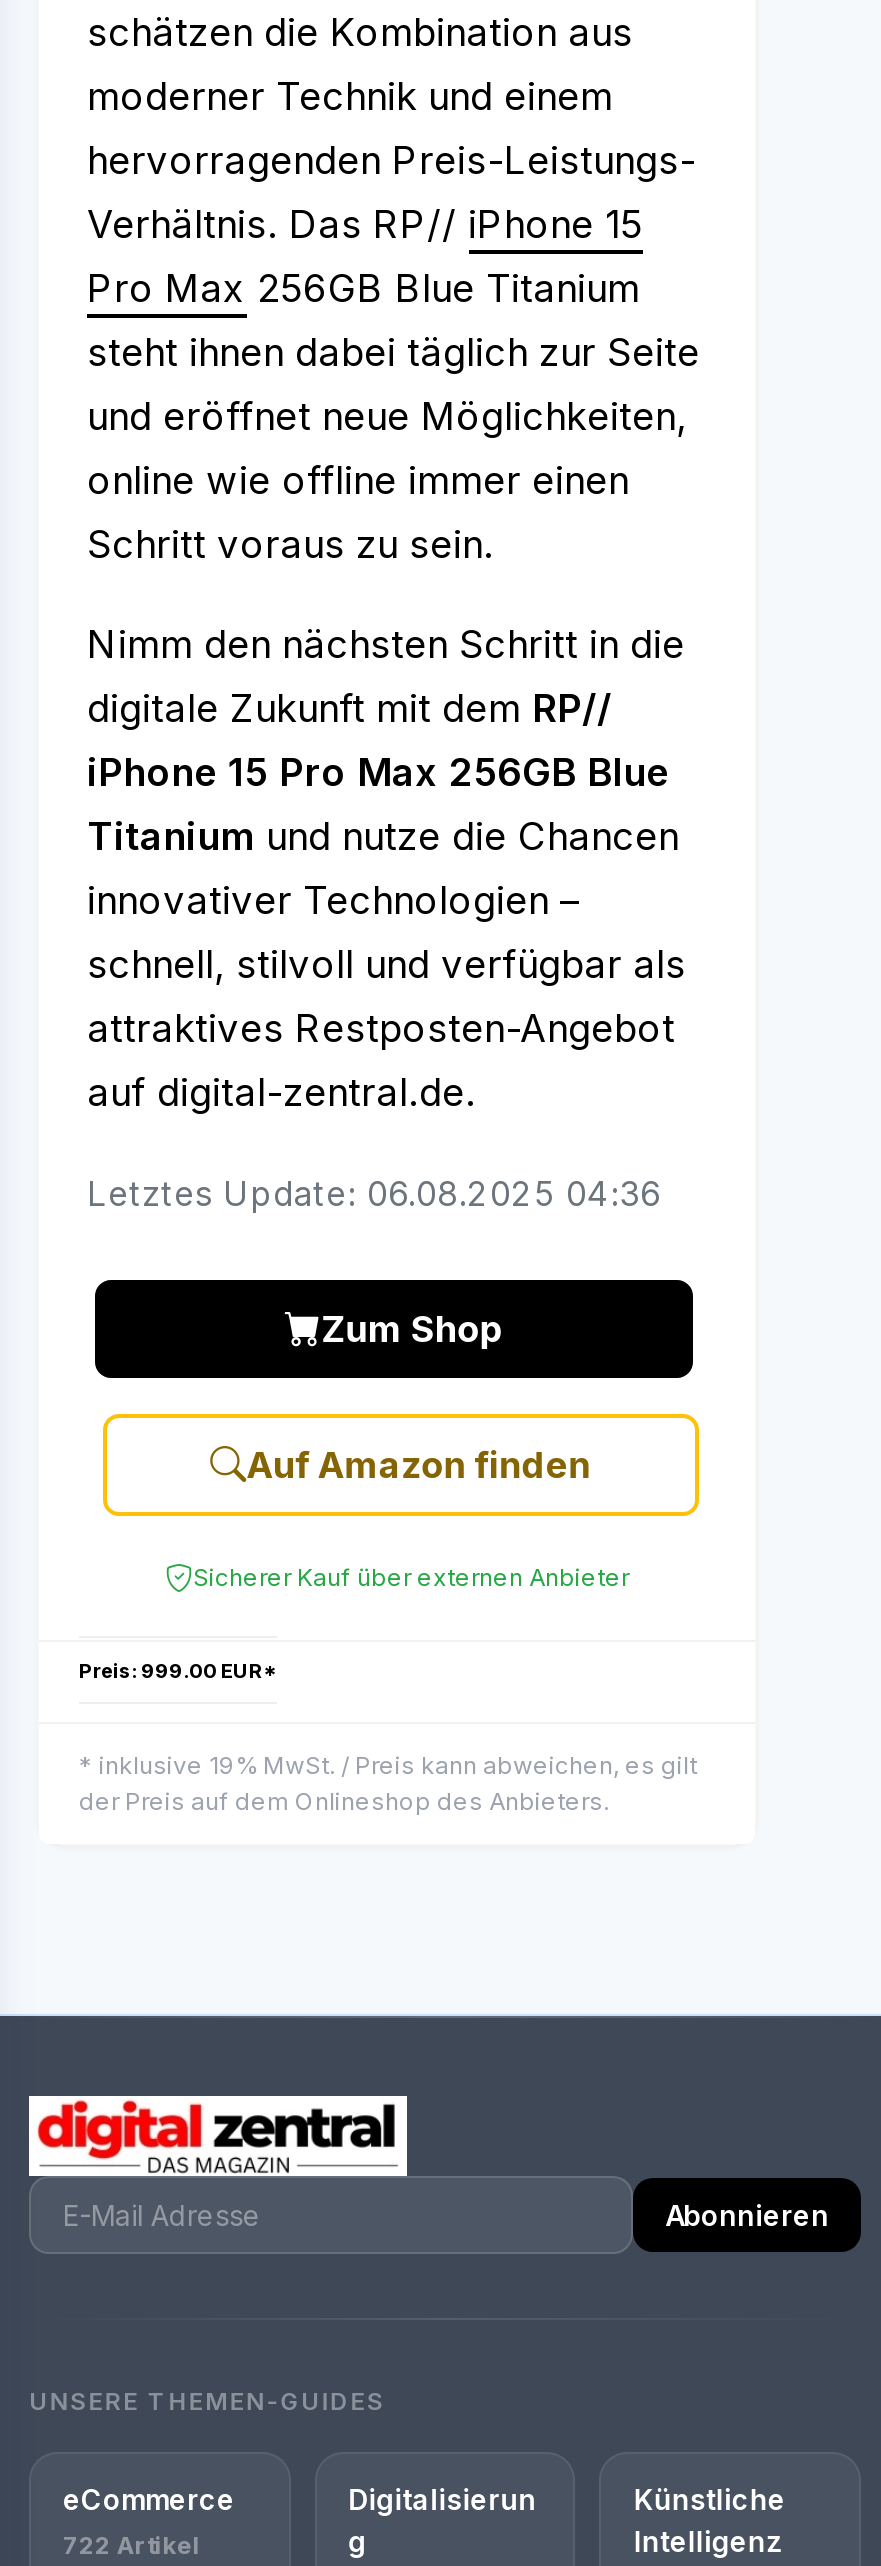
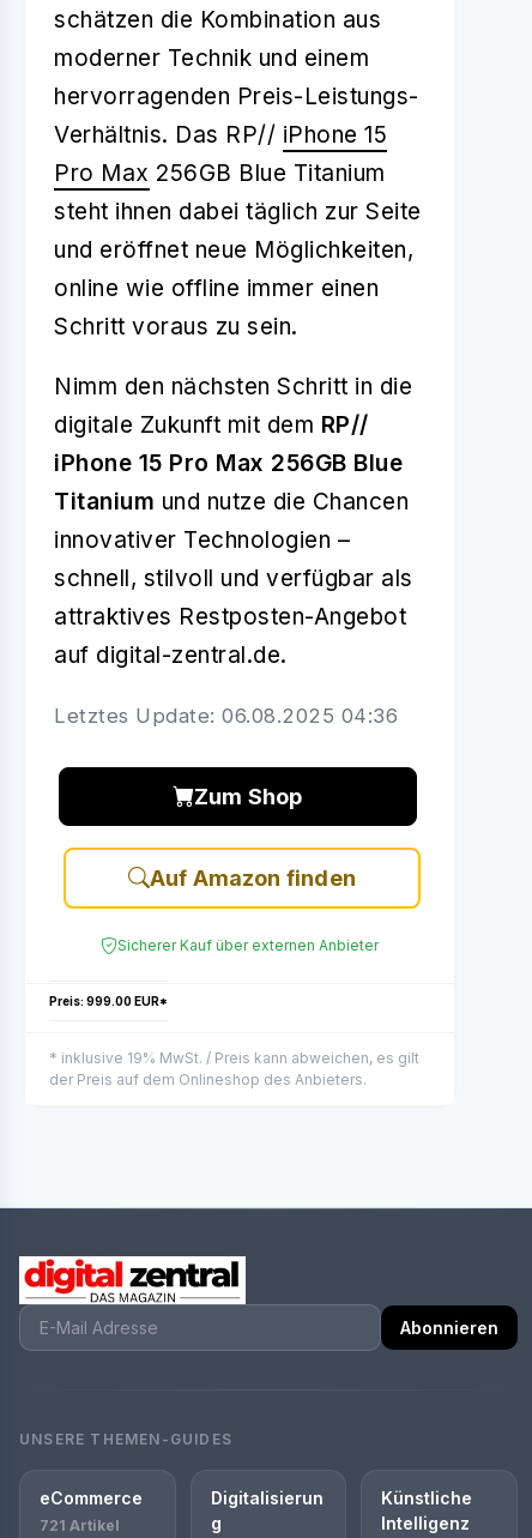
- 722 Artikel
+ 721 Artikel
